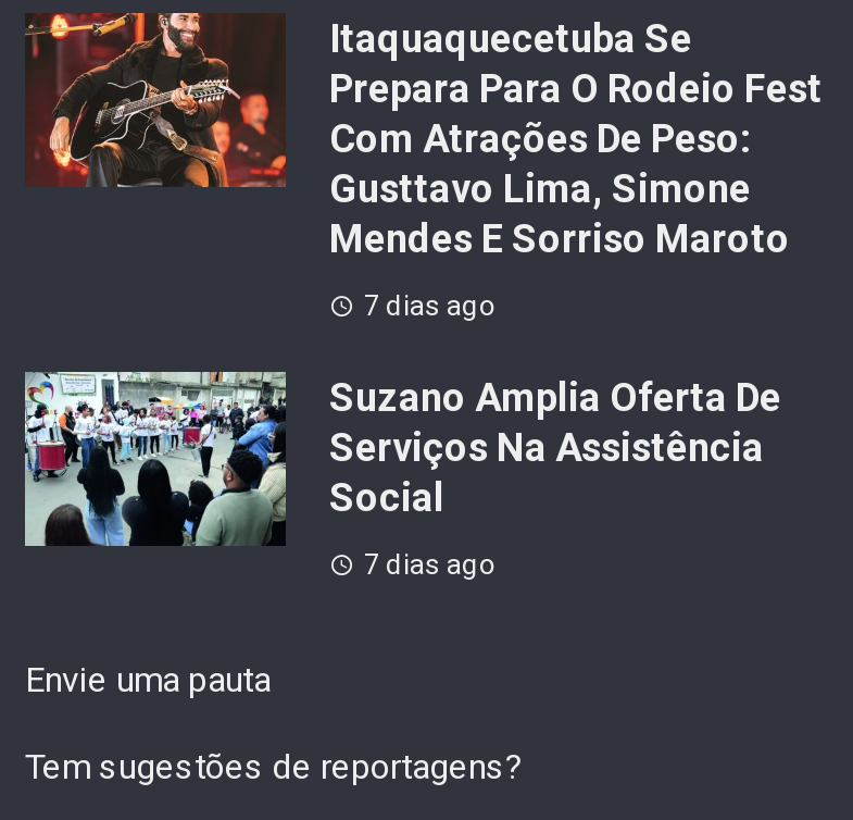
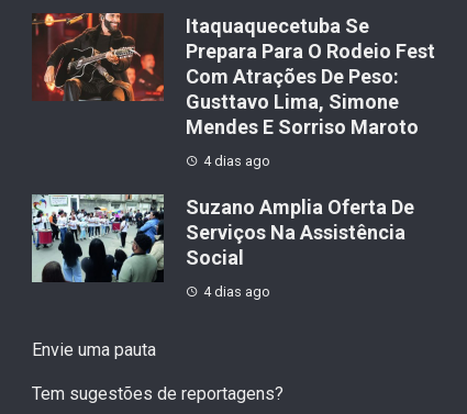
- 7 dias ago
+ 4 dias ago

- 7 dias ago
+ 4 dias ago
